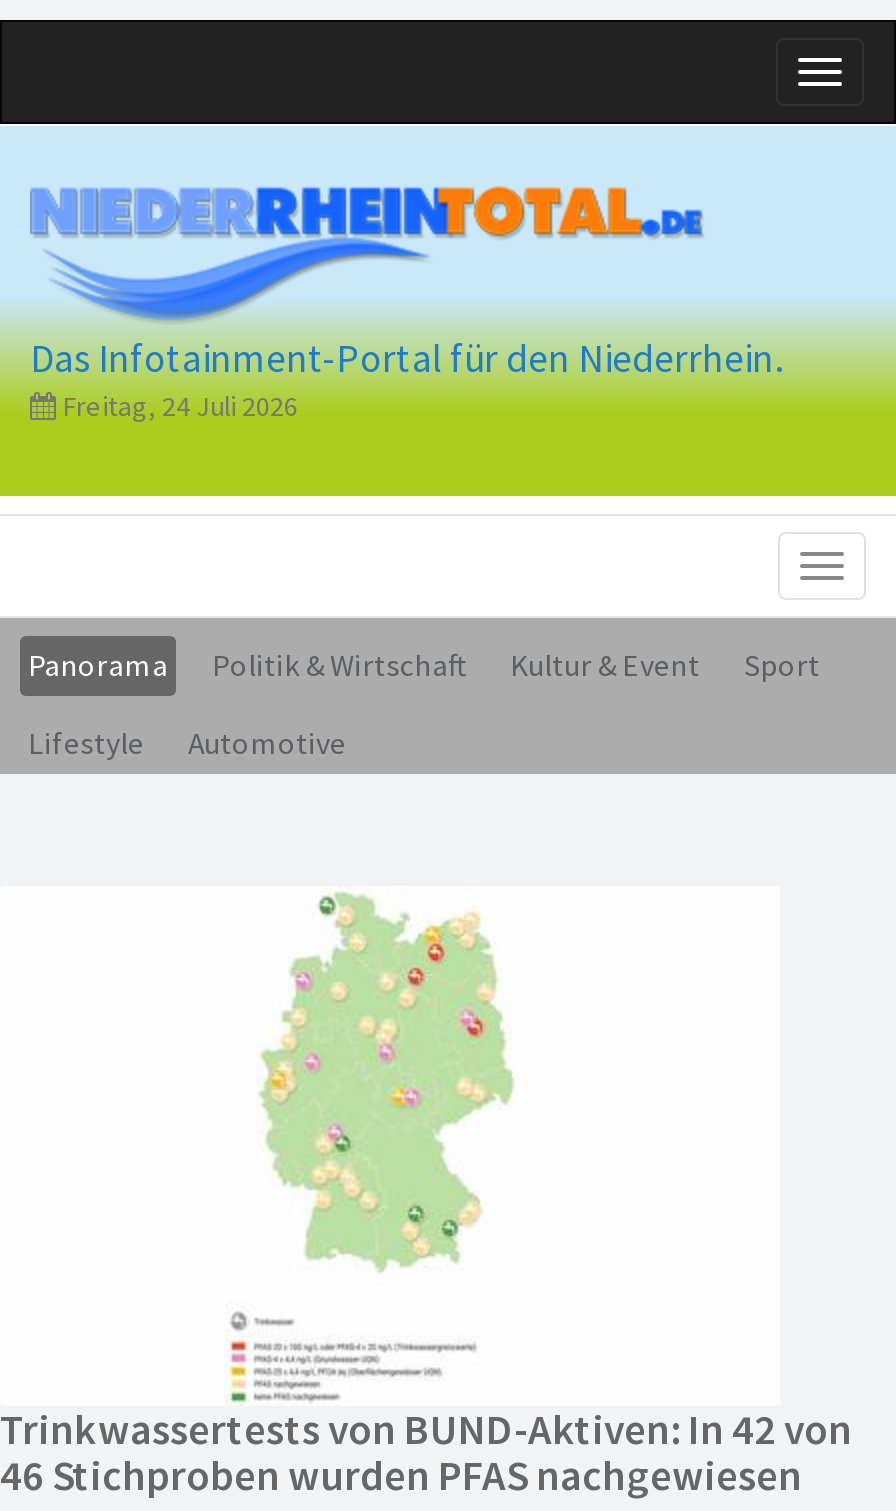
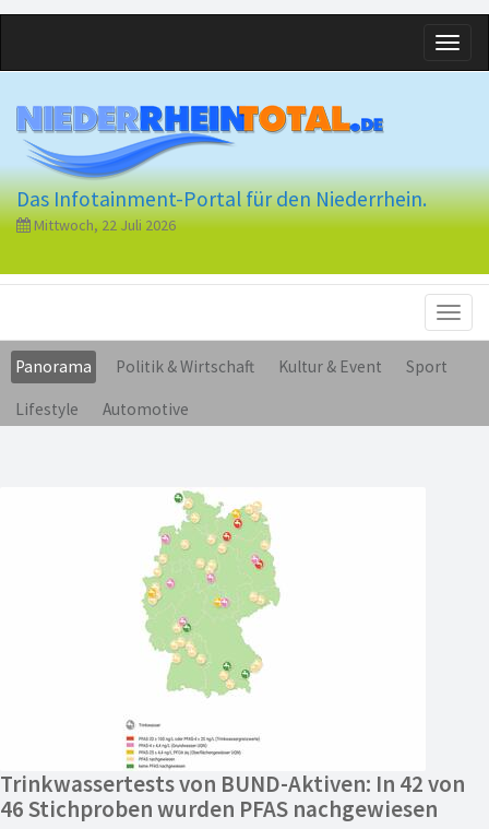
- Freitag, 24 Juli 2026
+ Mittwoch, 22 Juli 2026
